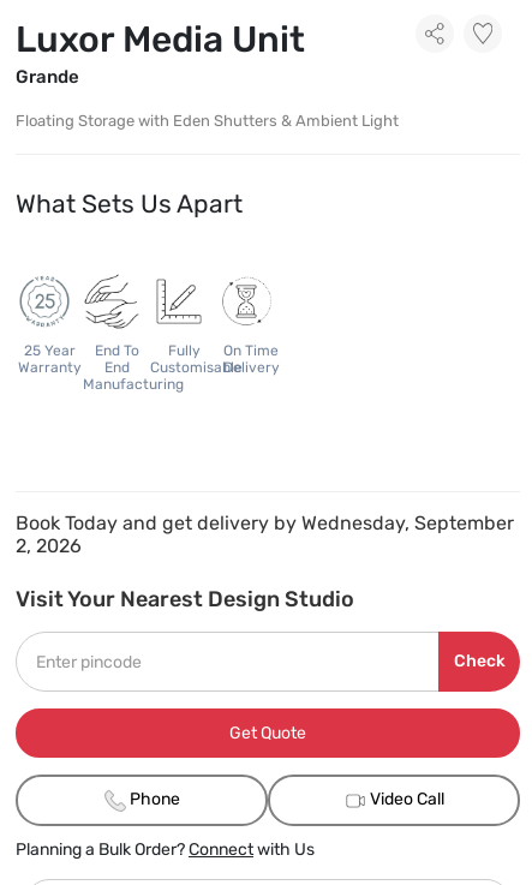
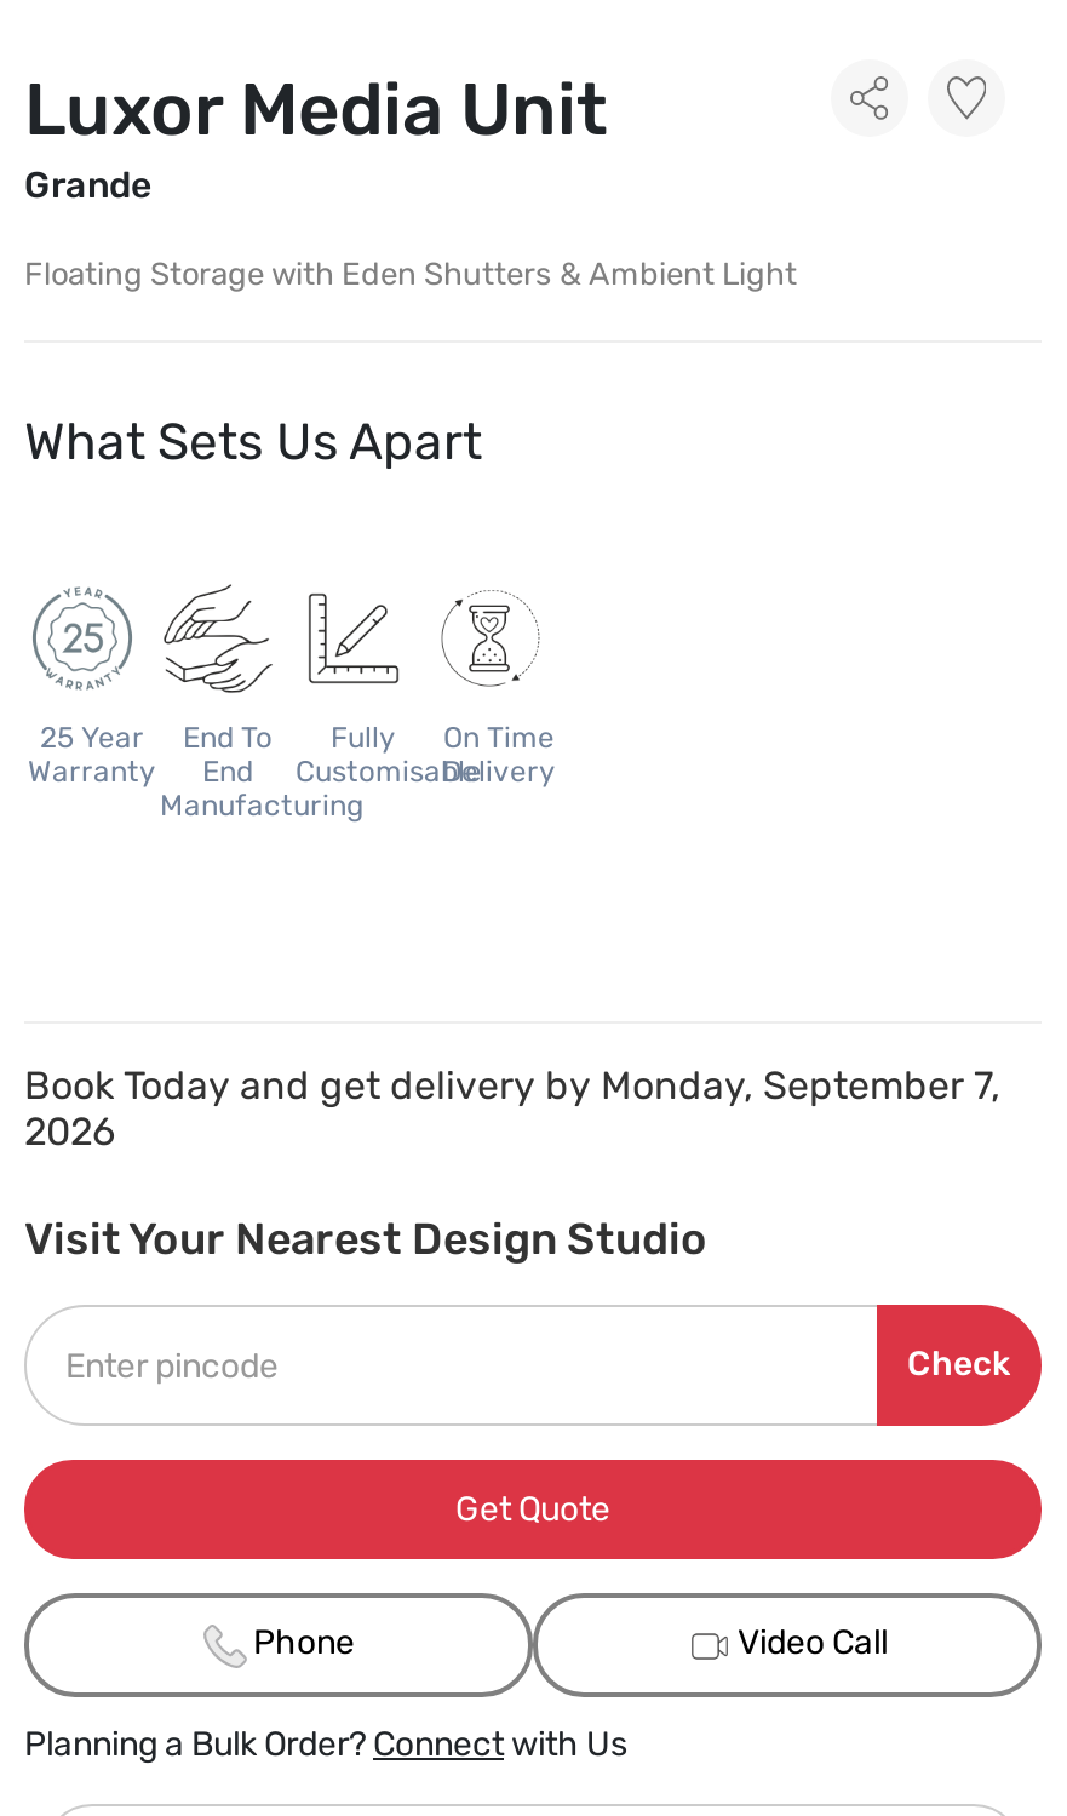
- Book Today and get delivery by Wednesday, September
- 2, 2026
+ Book Today and get delivery by Monday, September 7,
+ 2026
